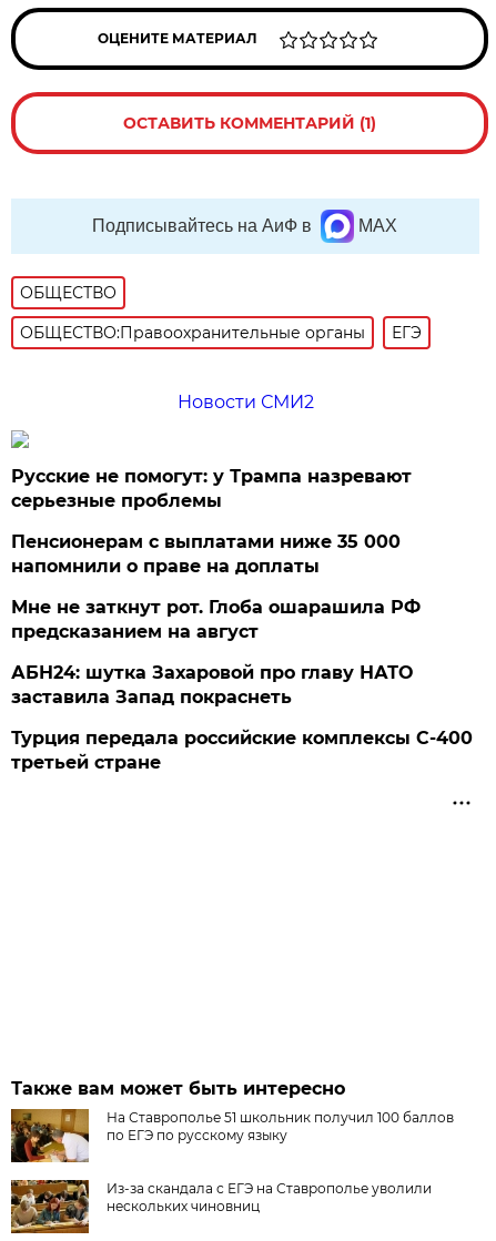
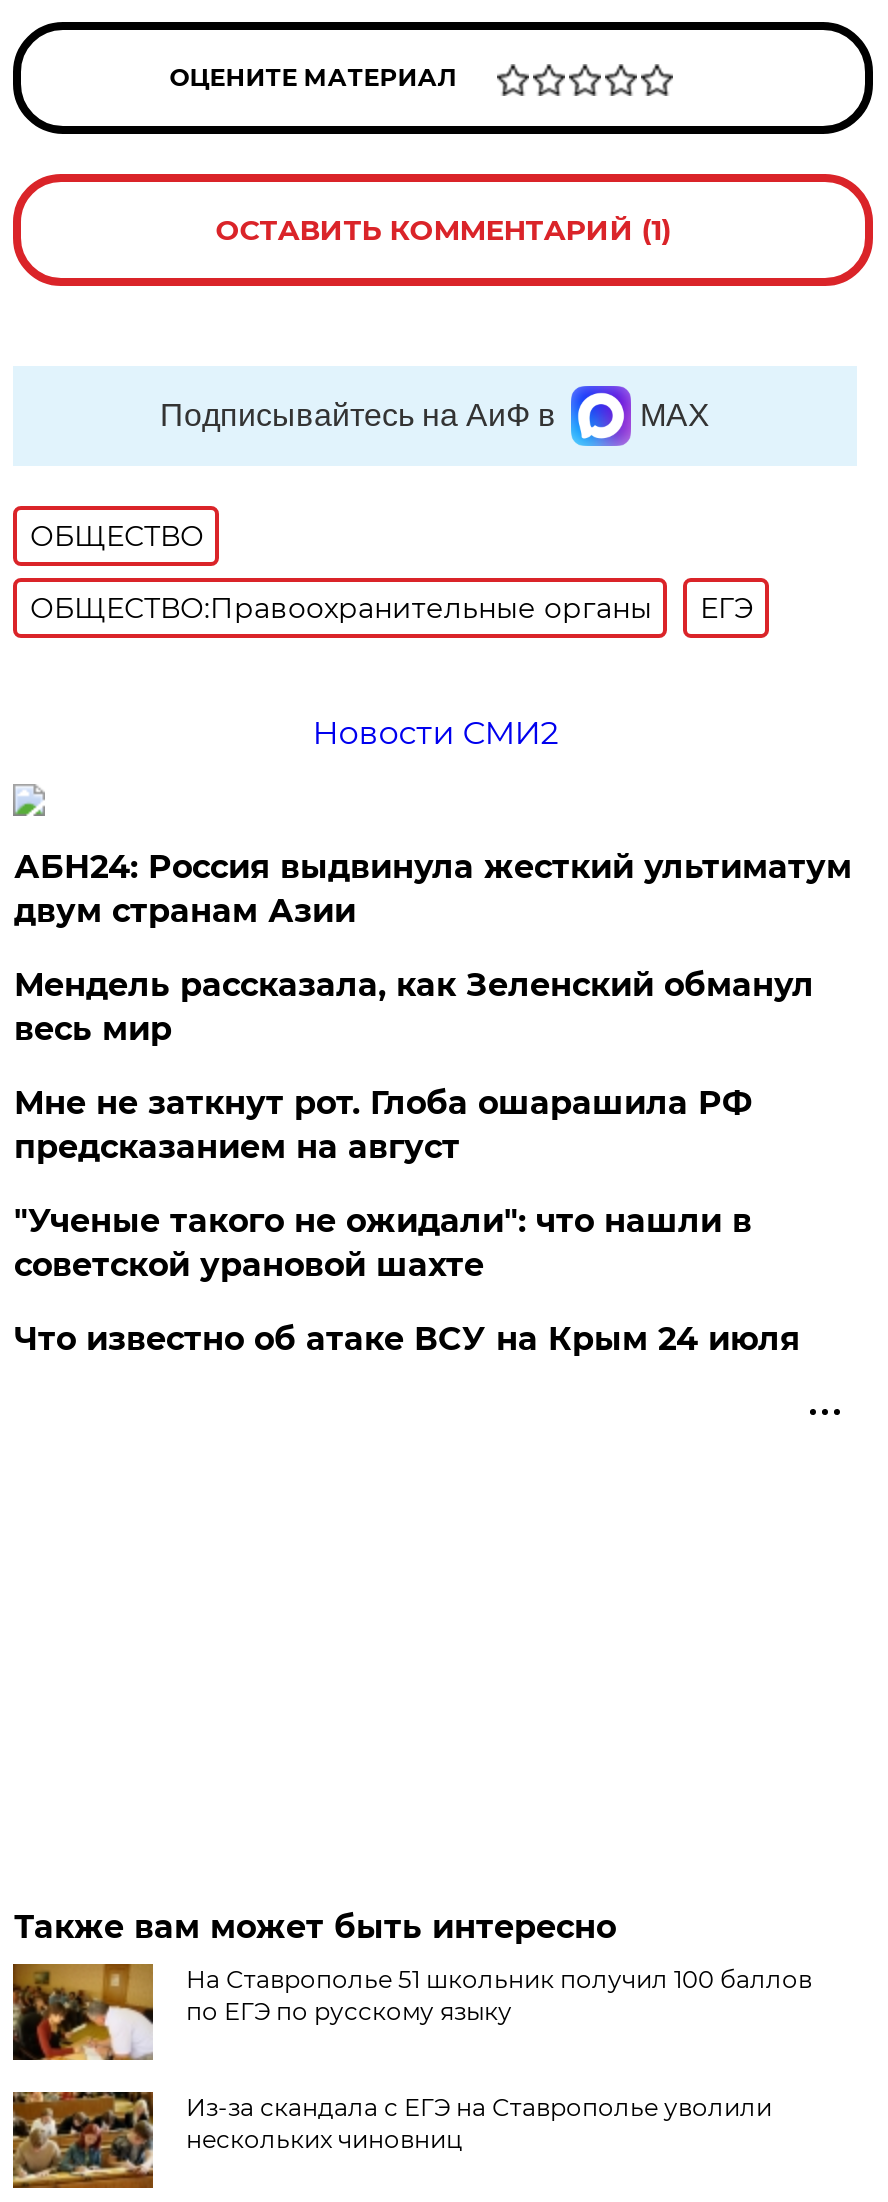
- Русские не помогут: у Трампа назревают
- серьезные проблемы
+ АБН24: Россия выдвинула жесткий ультиматум
+ двум странам Азии

- Пенсионерам с выплатами ниже 35 000
- напомнили о праве на доплаты
+ Мендель рассказала, как Зеленский обманул
+ весь мир

- АБН24: шутка Захаровой про главу НАТО
- заставила Запад покраснеть
+ "Ученые такого не ожидали": что нашли в
+ советской урановой шахте

- Турция передала российские комплексы С-400
- третьей стране
+ Что известно об атаке ВСУ на Крым 24 июля
